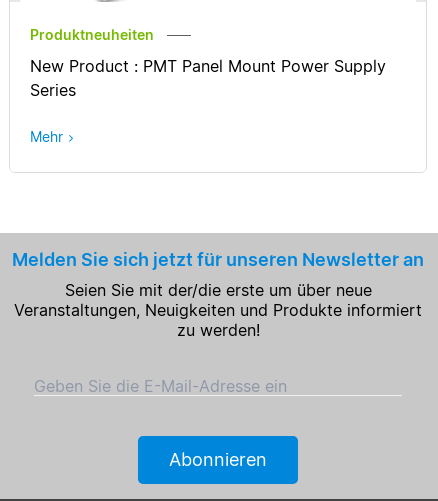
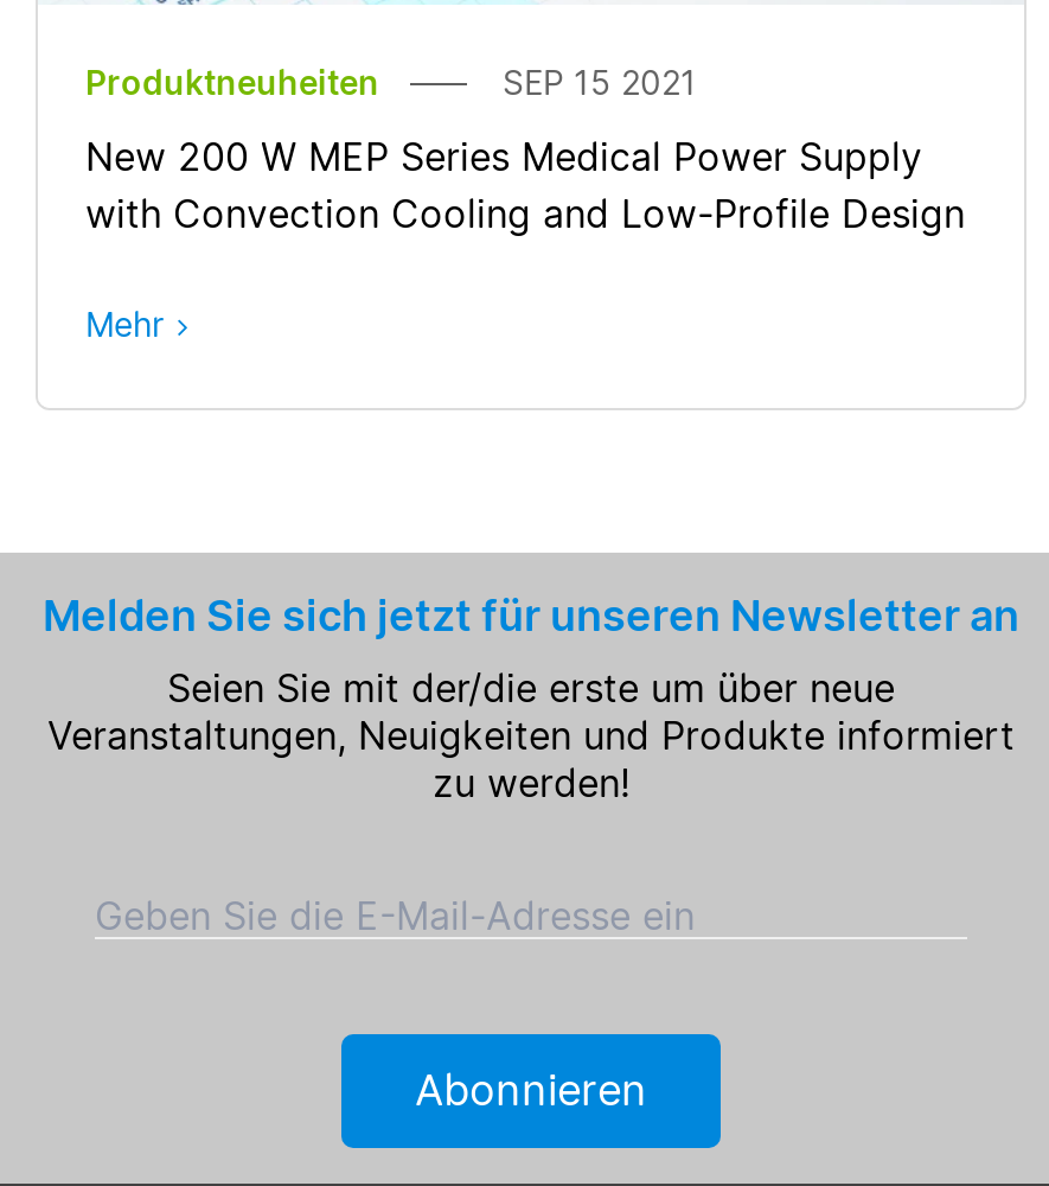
- New Product : PMT Panel Mount Power Supply
- Series
+ SEP 15 2021
+ New 200 W MEP Series Medical Power Supply
+ with Convection Cooling and Low-Profile Design
